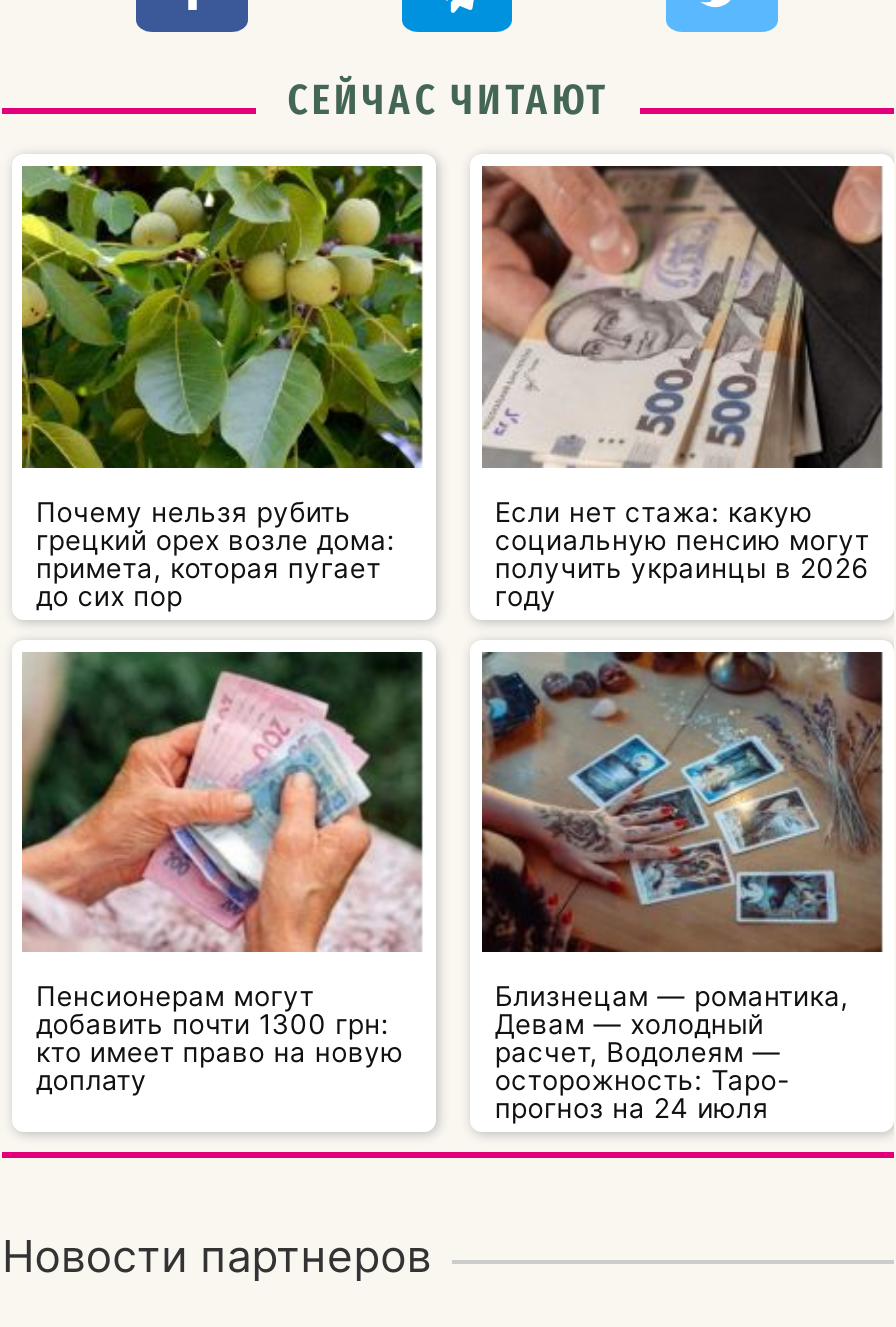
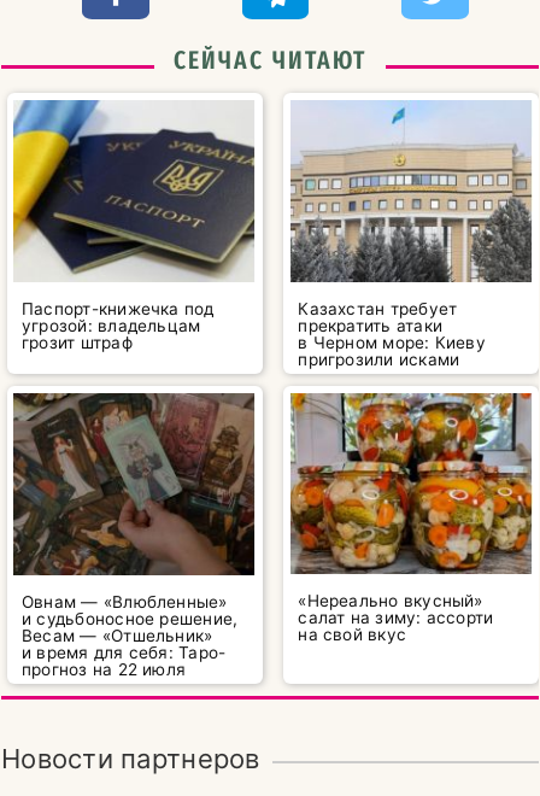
- [image]
- Почему нельзя рубить
- грецкий орех возле дома:
- примета, которая пугает
- до сих пор
+ [image]
+ Паспорт-книжечка под
+ угрозой: владельцам
+ грозит штраф

- [image]
- Если нет стажа: какую
- социальную пенсию могут
- получить украинцы в 2026
- году
+ [image]
+ Казахстан требует
+ прекратить атаки
+ в Черном море: Киеву
+ пригрозили исками

- [image]
- Пенсионерам могут
- добавить почти 1300 грн:
- кто имеет право на новую
- доплату
+ [image]
+ Овнам — «Влюбленные»
+ и судьбоносное решение,
+ Весам — «Отшельник»
+ и время для себя: Таро-
+ прогноз на 22 июля

- [image]
- Близнецам — романтика,
- Девам — холодный
- расчет, Водолеям —
- осторожность: Таро-
- прогноз на 24 июля
+ [image]
+ «Нереально вкусный»
+ салат на зиму: ассорти
+ на свой вкус
